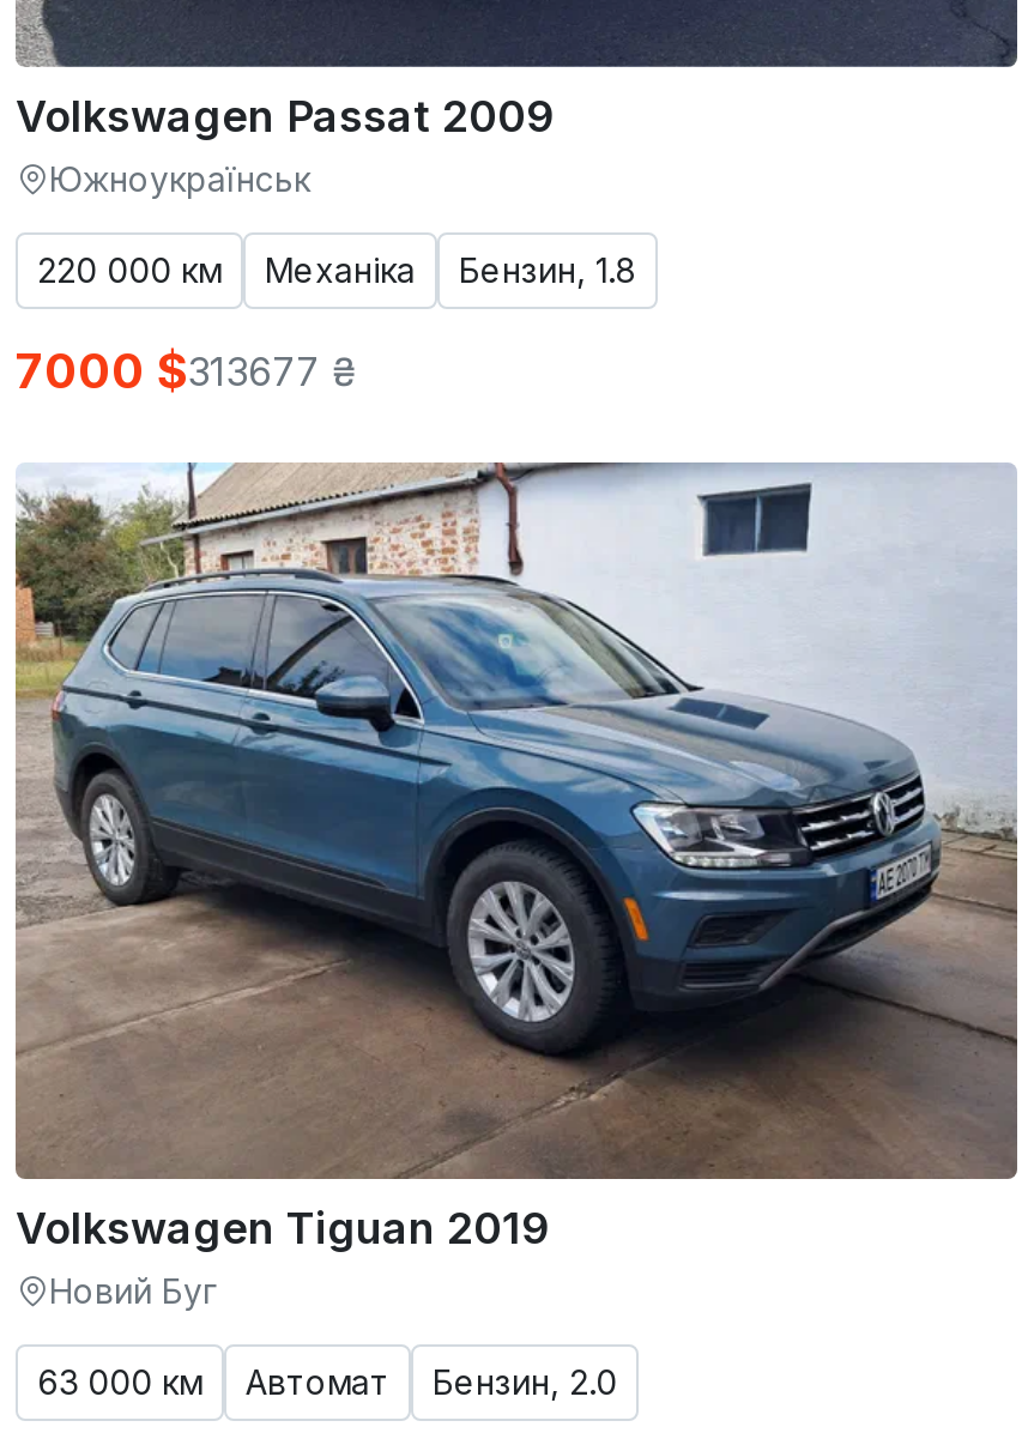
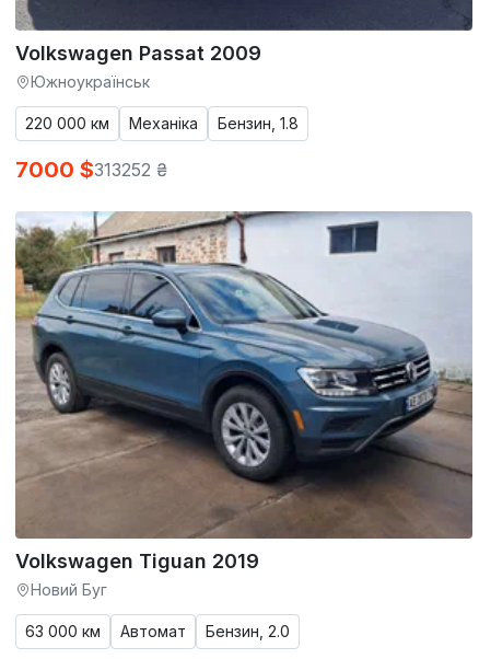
- 7000 $313677 ₴
+ 7000 $313252 ₴
